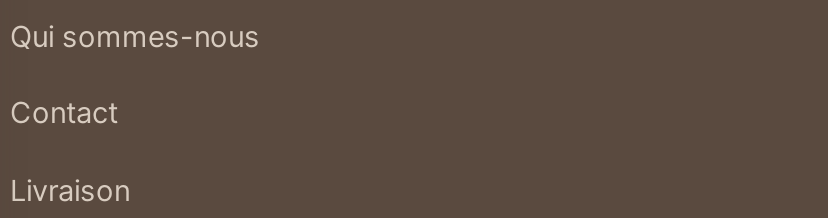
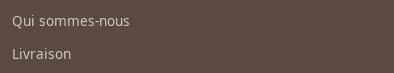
- Contact
